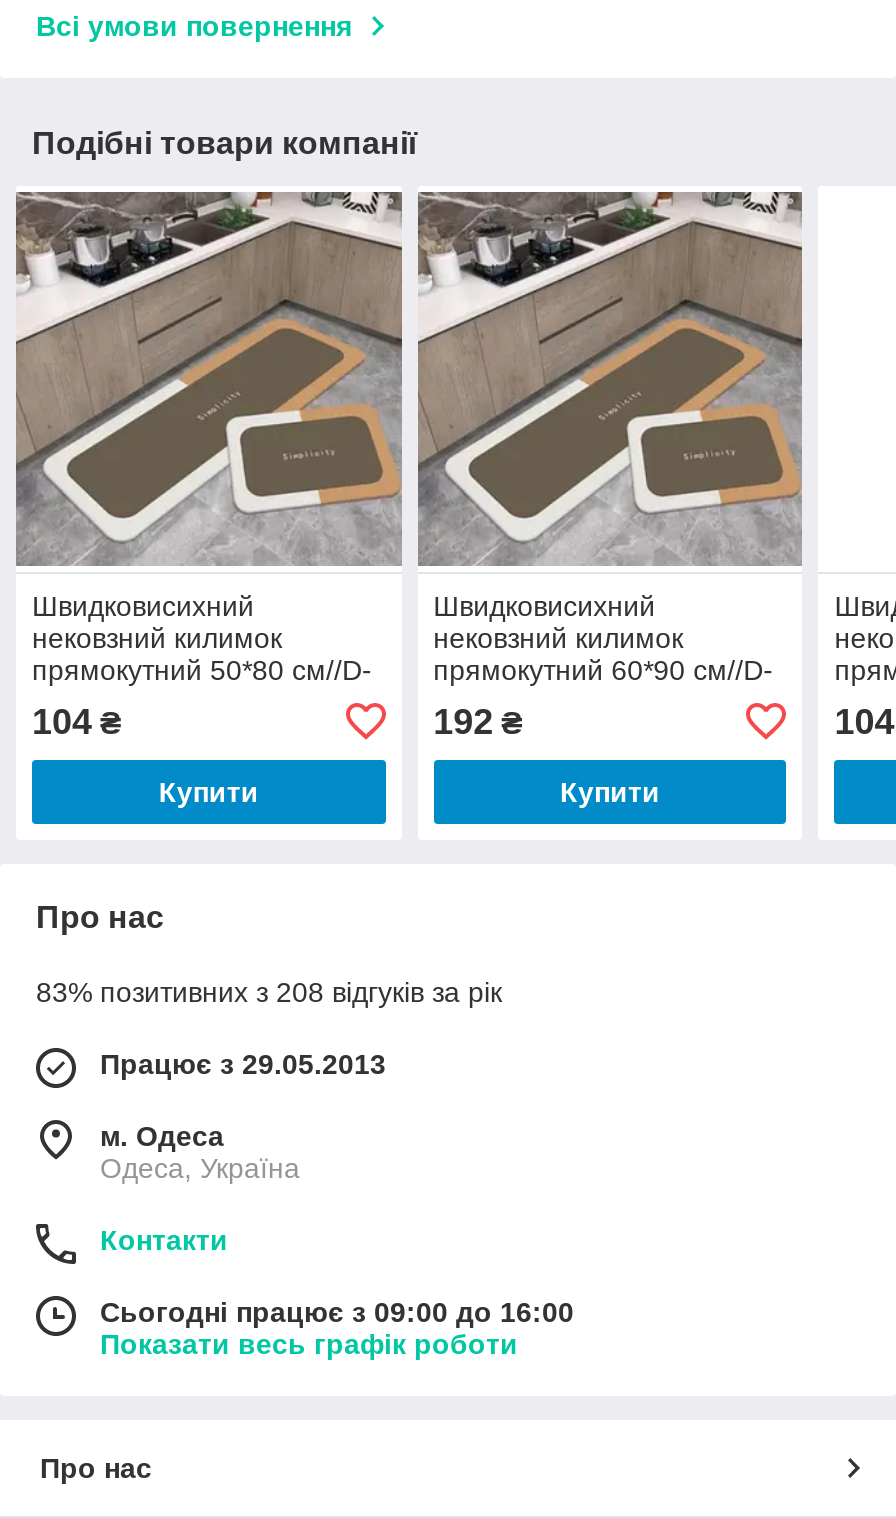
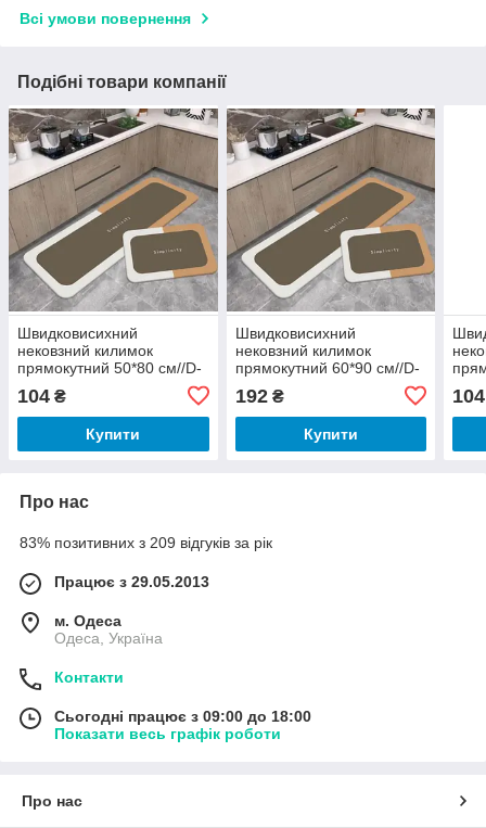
- 83% позитивних з 208 відгуків за рік
+ 83% позитивних з 209 відгуків за рік

- Сьогодні працює з 09:00 до 16:00
+ Сьогодні працює з 09:00 до 18:00
